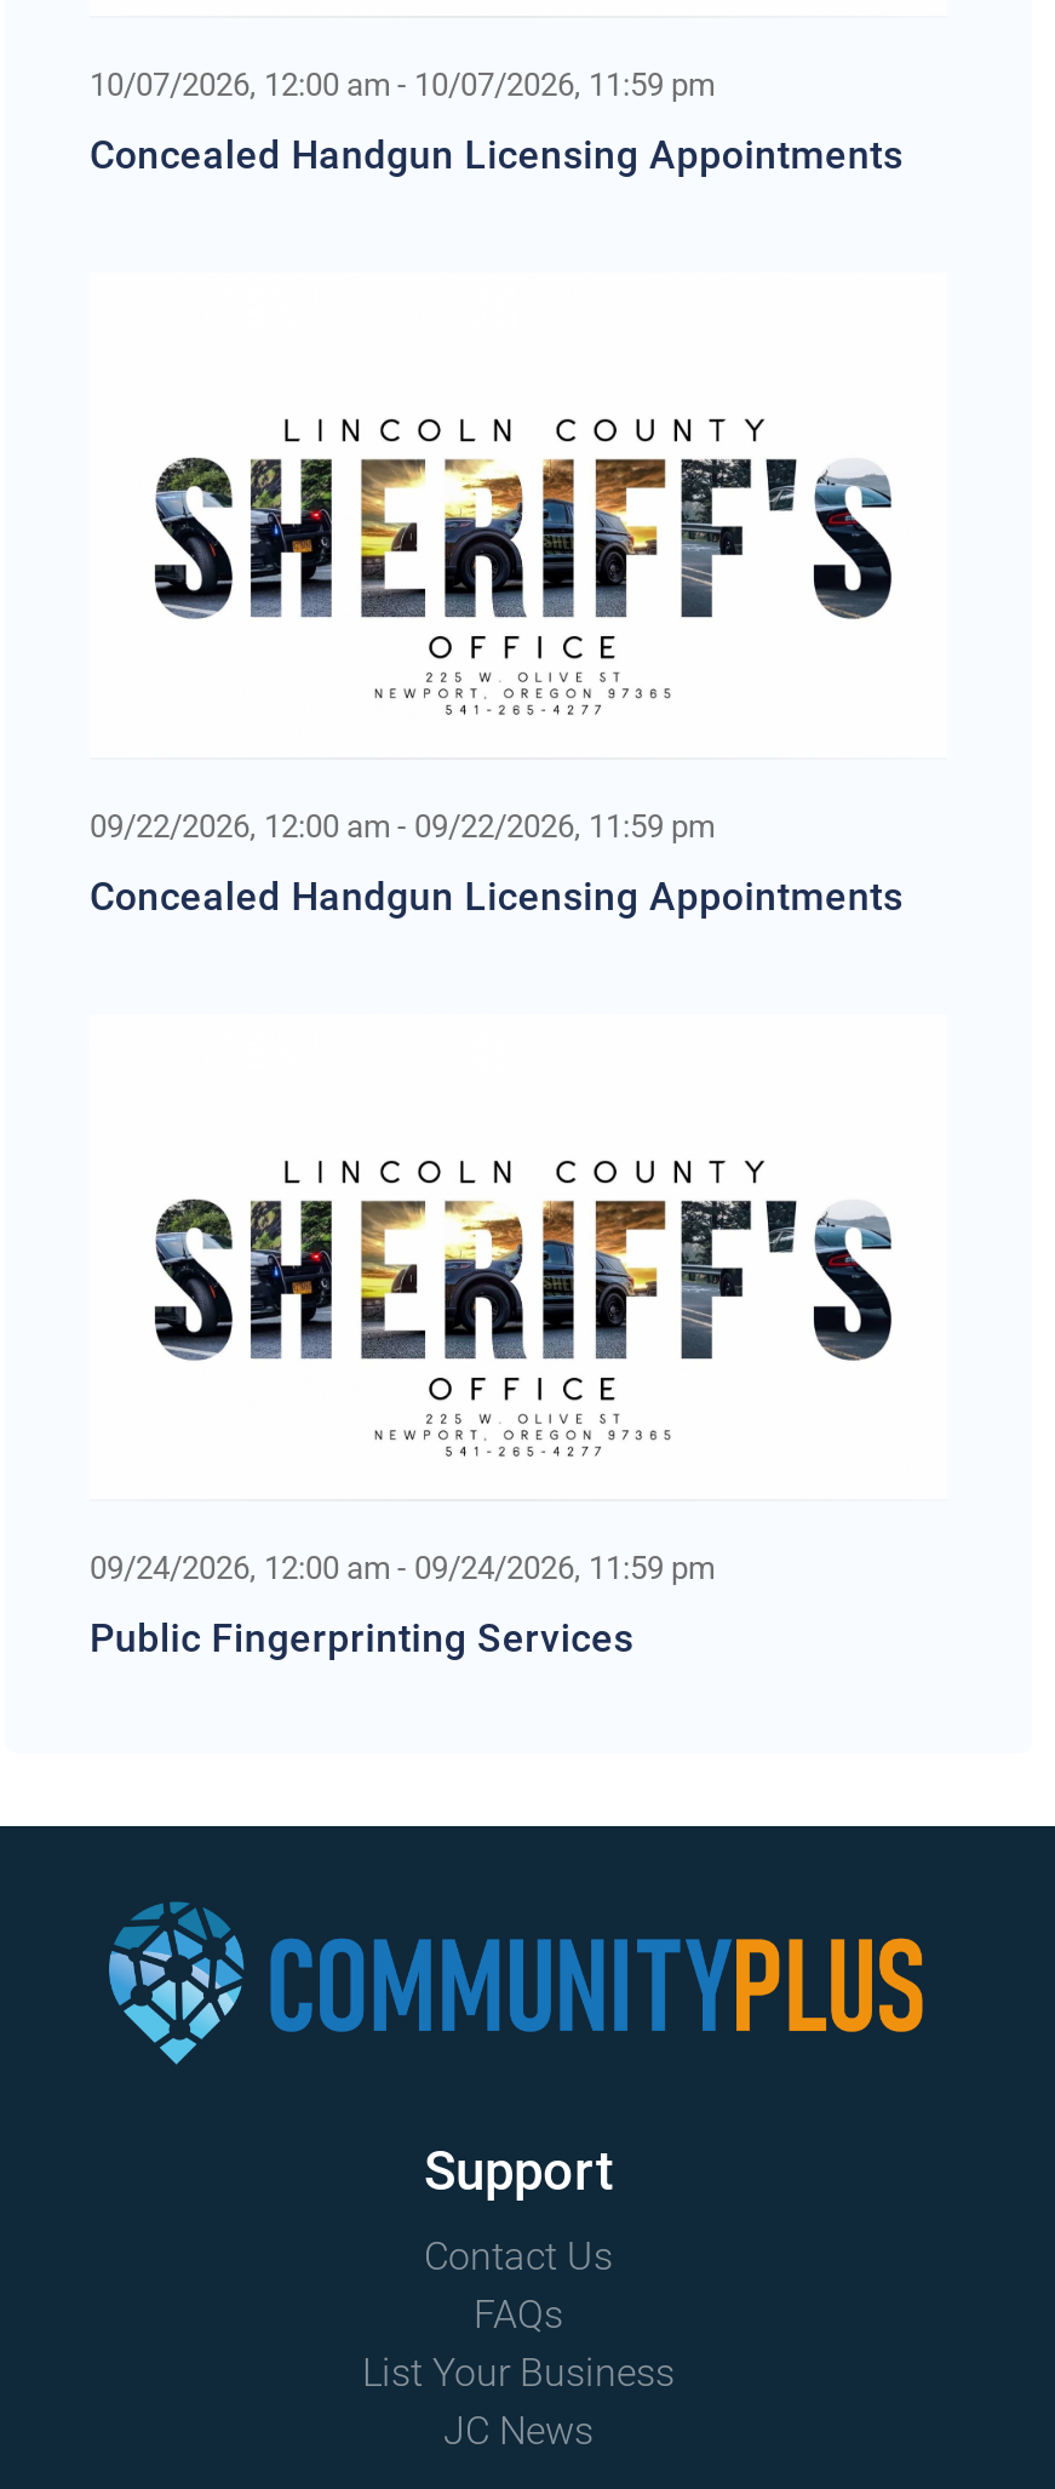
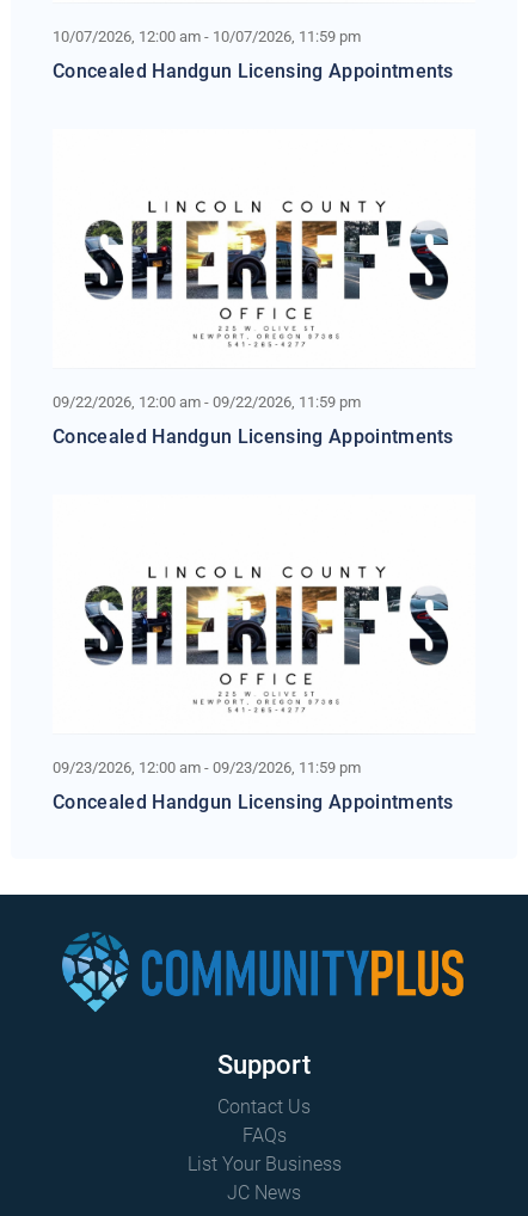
- 09/24/2026, 12:00 am - 09/24/2026, 11:59 pm
+ 09/23/2026, 12:00 am - 09/23/2026, 11:59 pm

- Public Fingerprinting Services
+ Concealed Handgun Licensing Appointments
